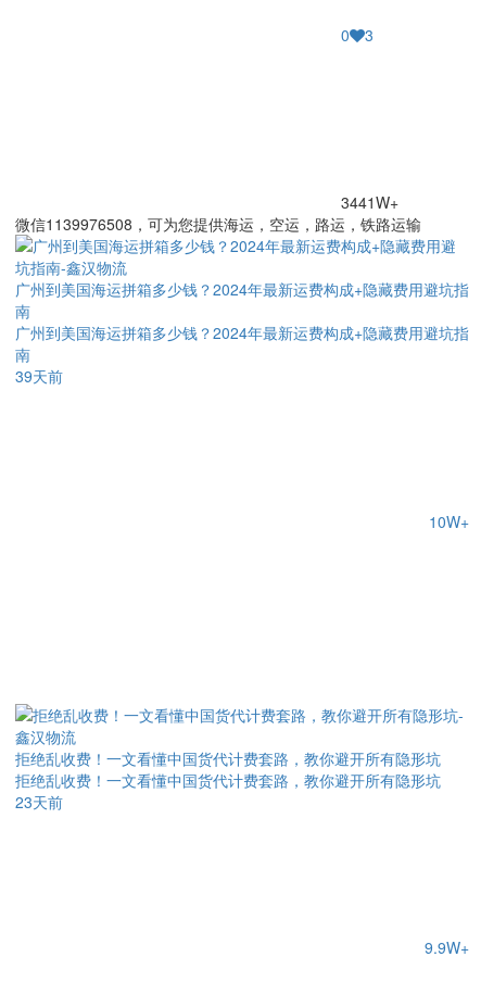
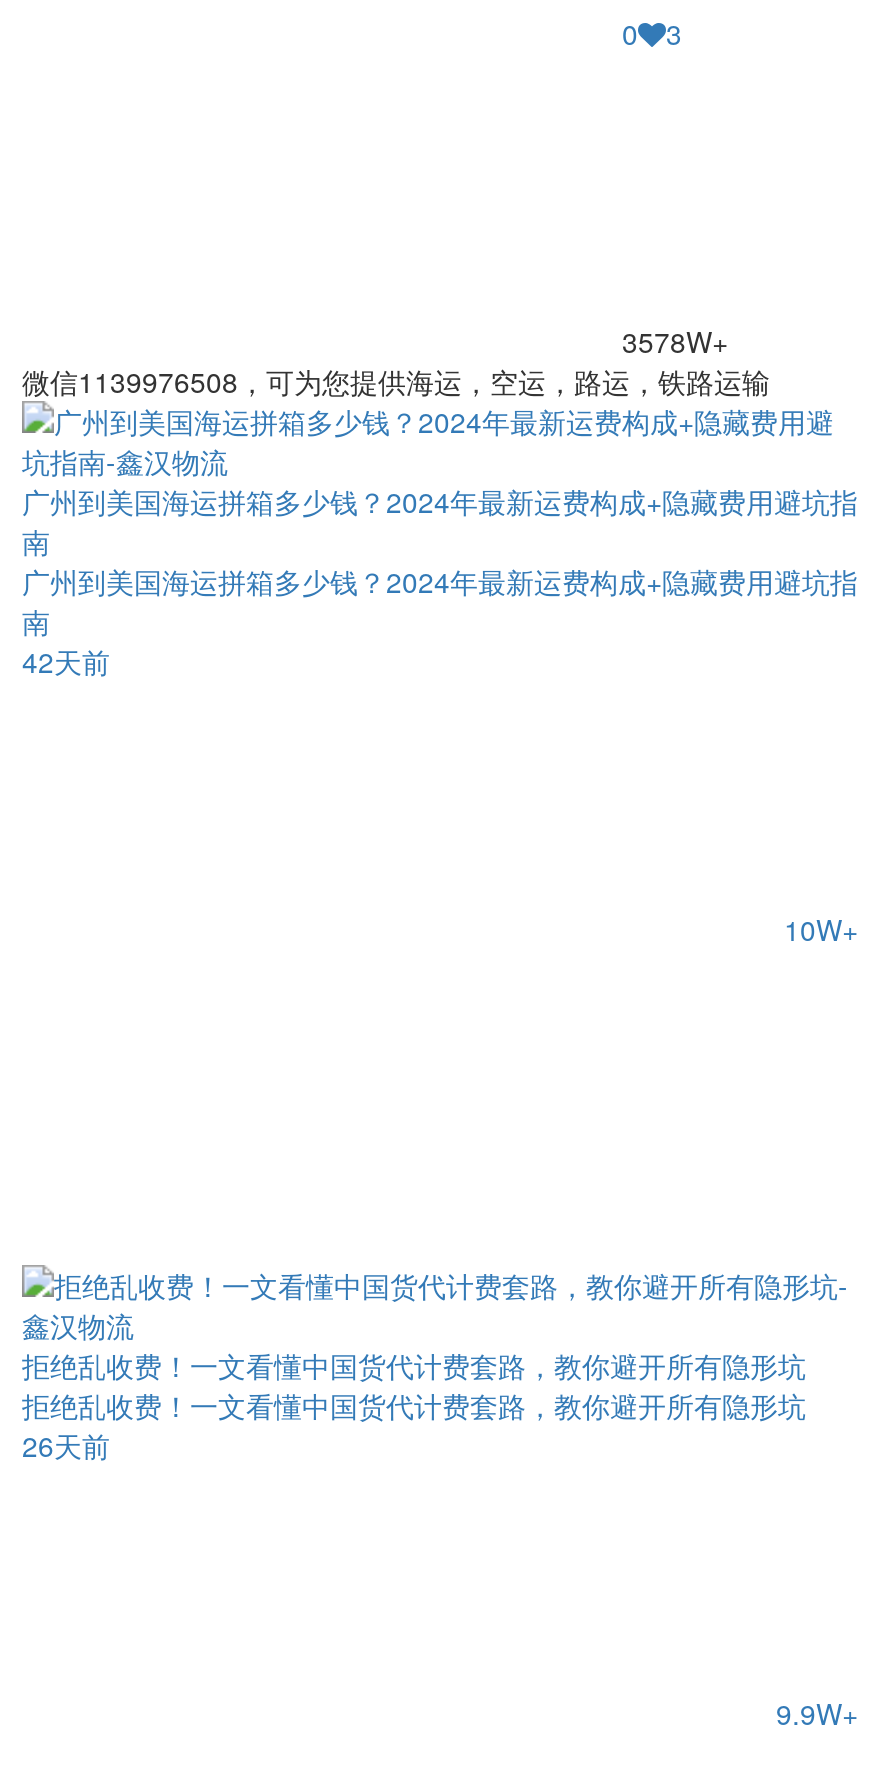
- 3441W+
+ 3578W+

- 39天前
+ 42天前

- 23天前
+ 26天前
